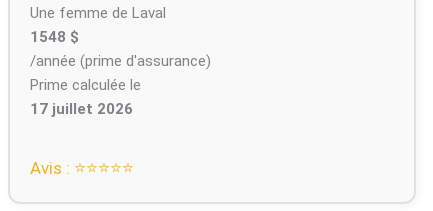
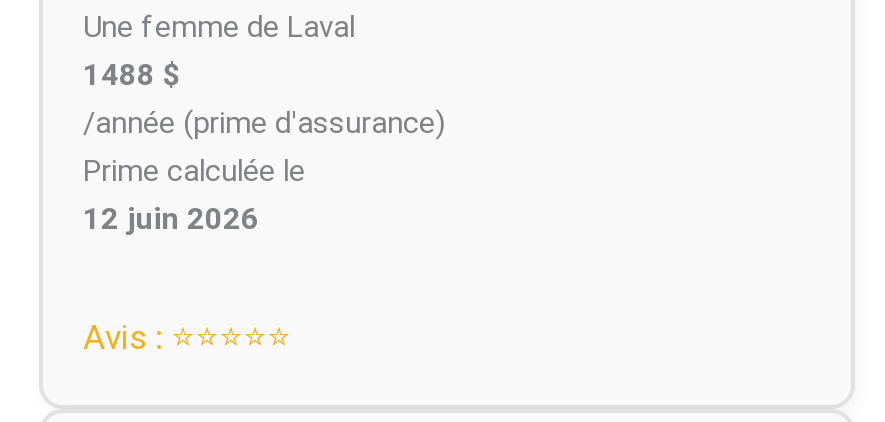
- 1548 $
+ 1488 $

- 17 juillet 2026
+ 12 juin 2026
